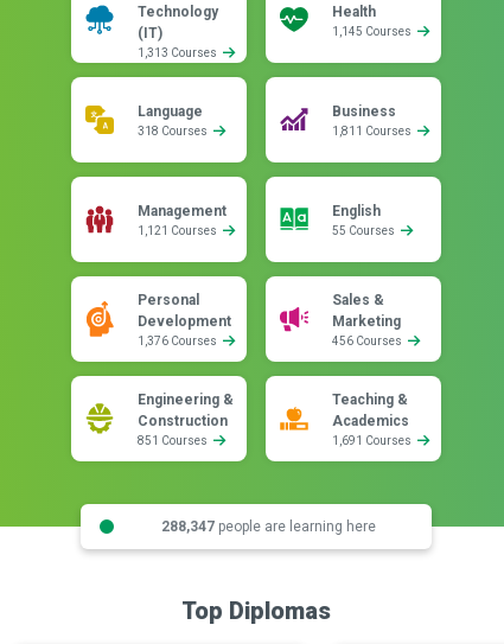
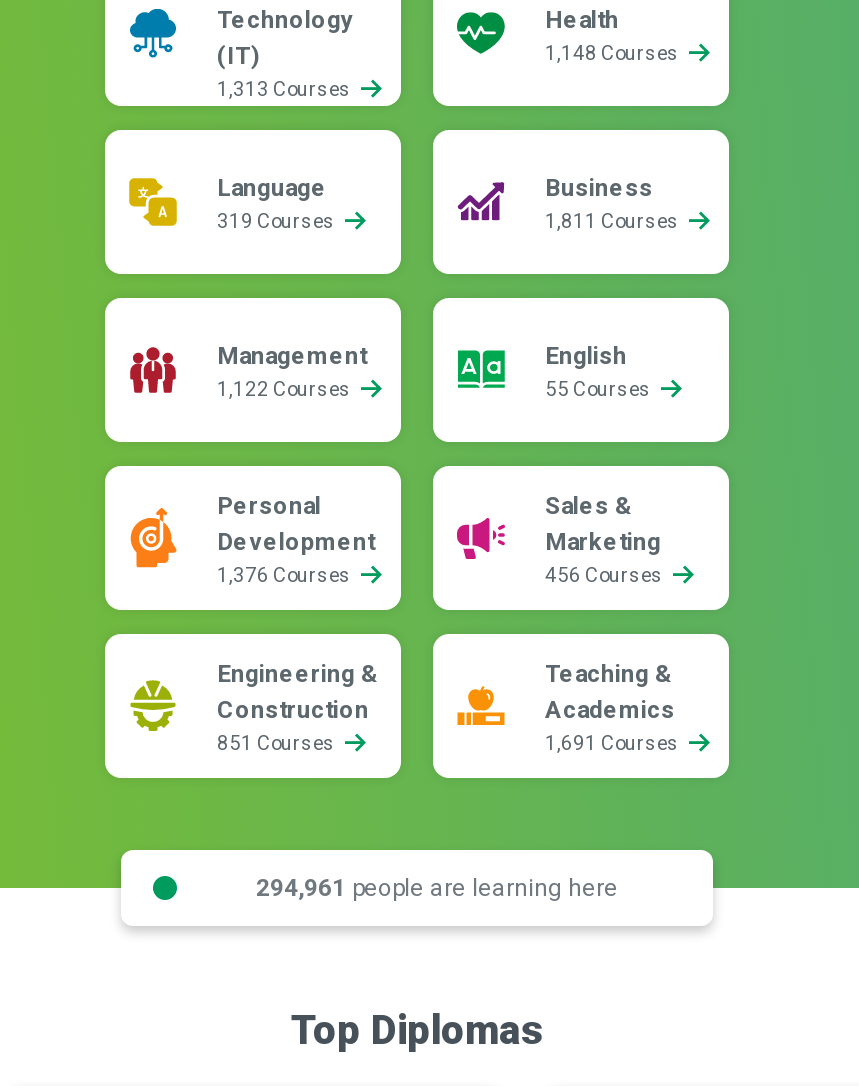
- 1,145 Courses
+ 1,148 Courses

- 318 Courses
+ 319 Courses

- 1,121 Courses
+ 1,122 Courses

- 288,347 people are learning here
+ 294,961 people are learning here
